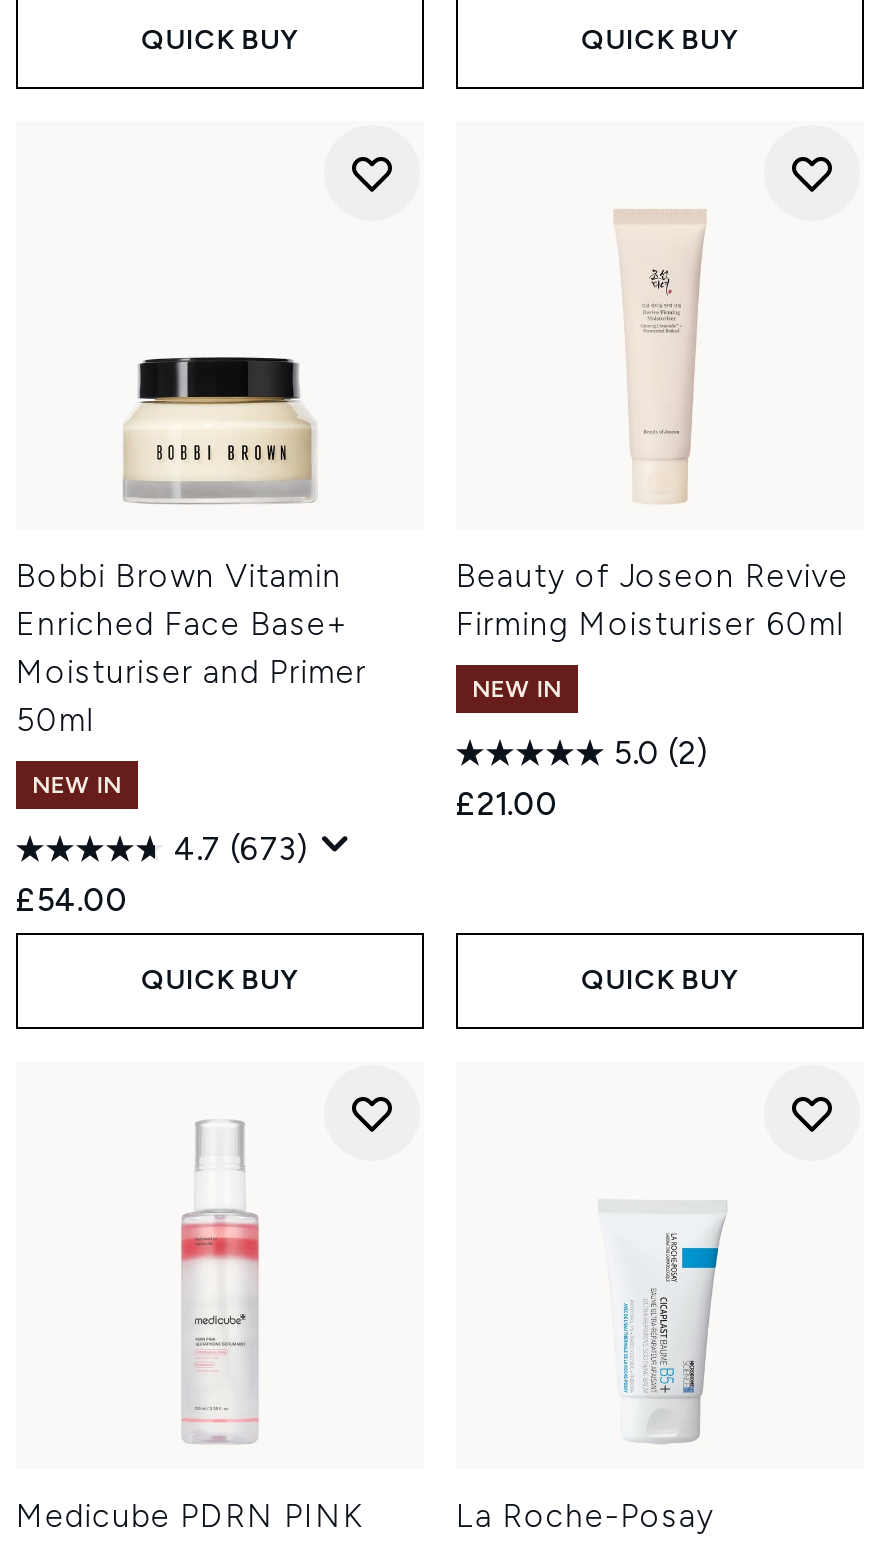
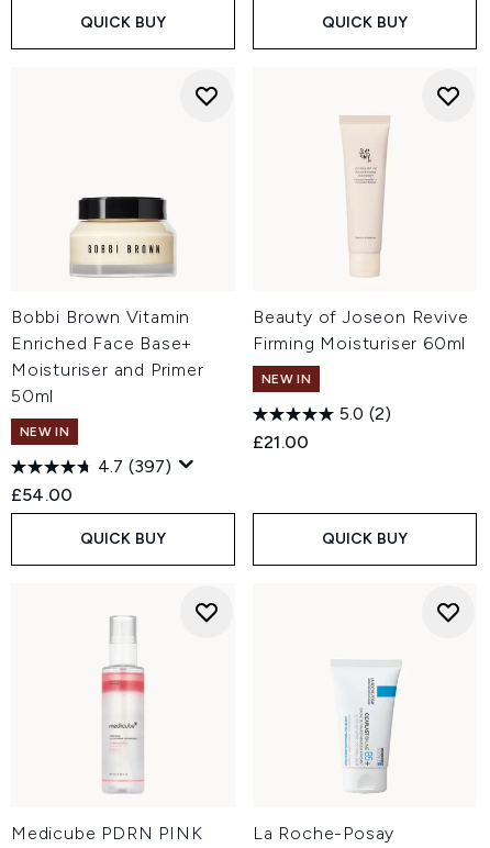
- 4.7 (673)
+ 4.7 (397)
